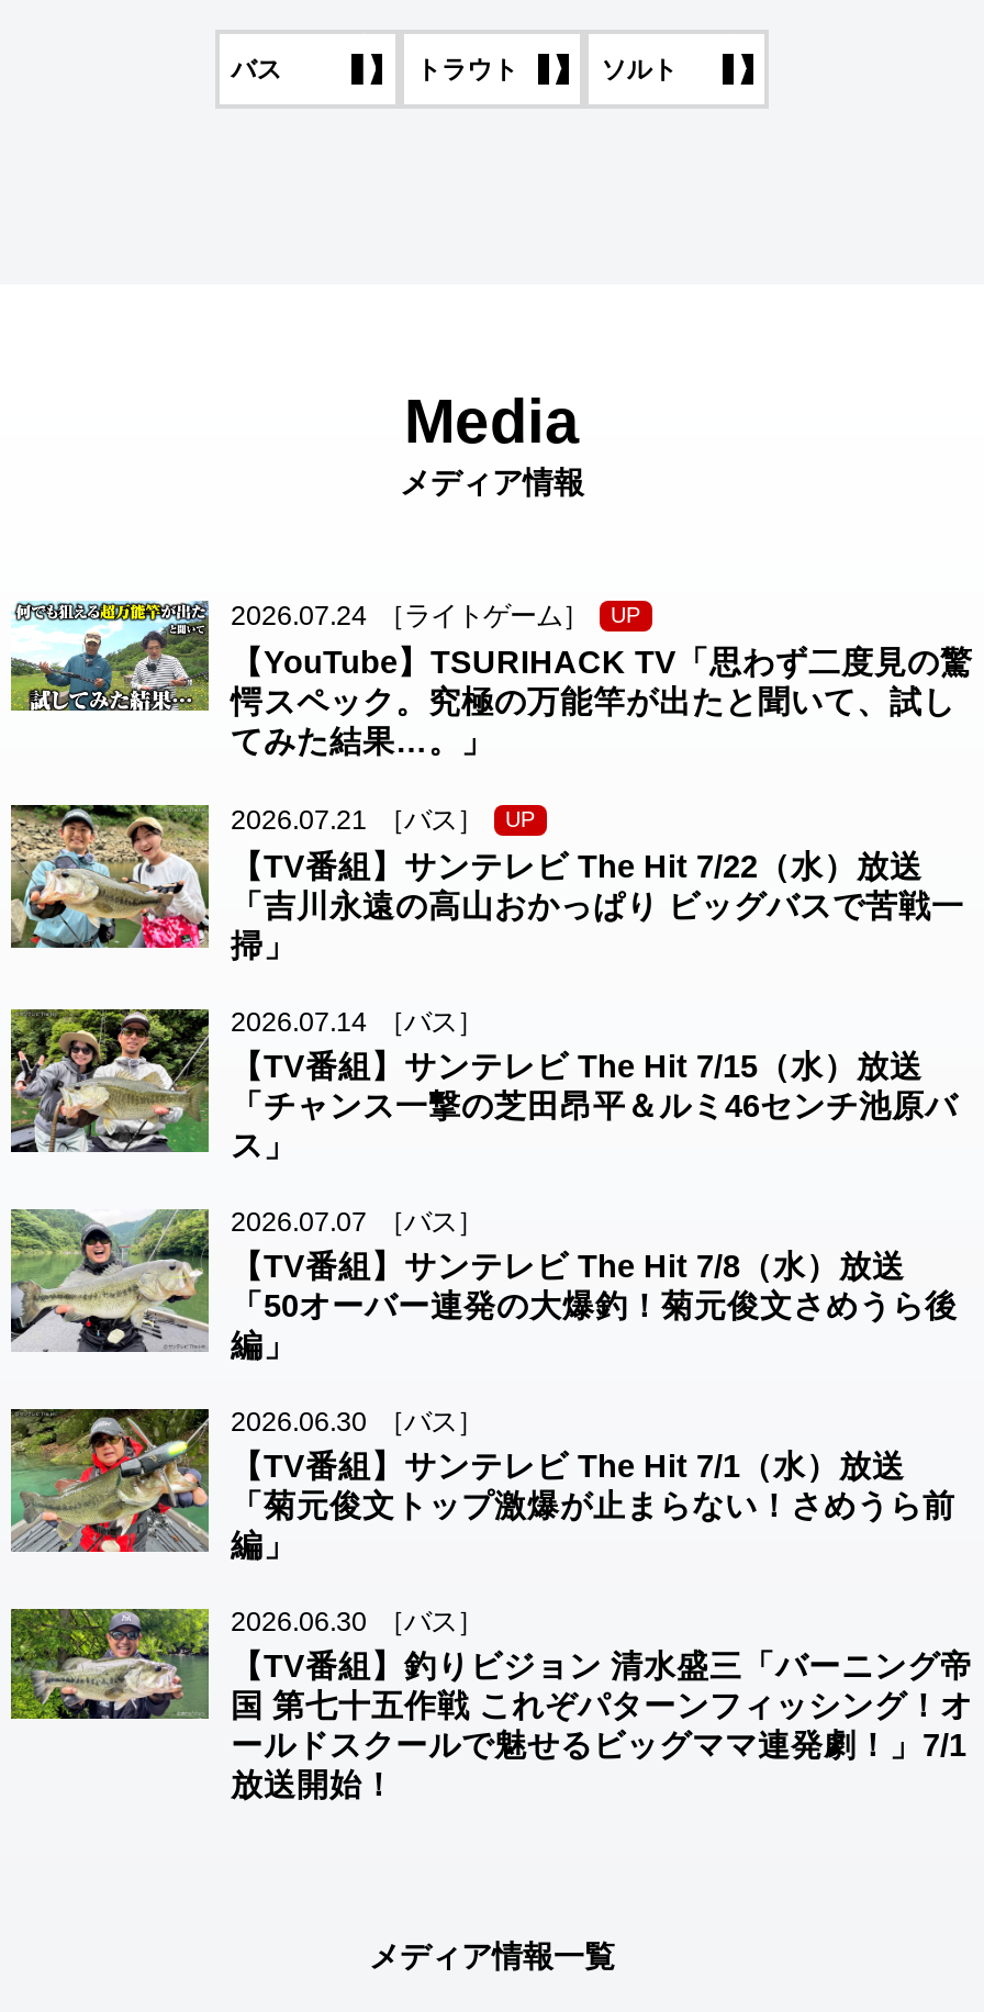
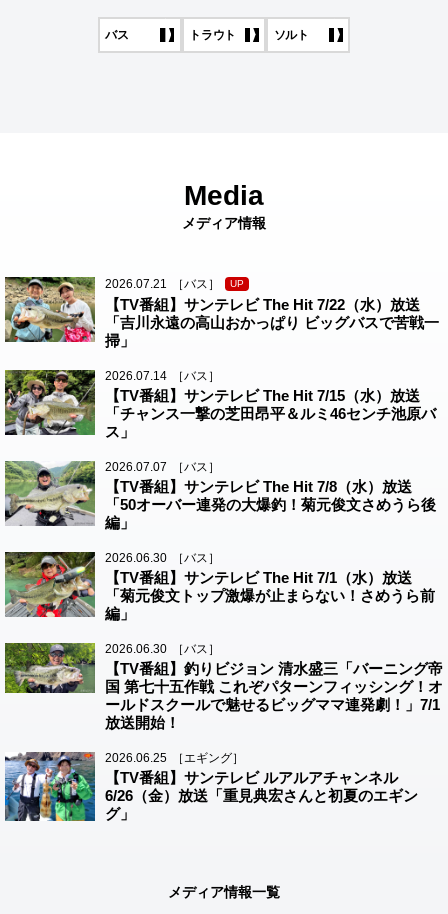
- [image]
- 2026.07.24 ［ライトゲーム］
- UP
- 【YouTube】TSURIHACK TV「思わず二度見の驚
- 愕スペック。究極の万能竿が出たと聞いて、試し
- てみた結果…。」

moved up: [image] | 2026.07.21 ［バス］ | UP | ... | ールドスクールで魅せるビッグママ連発劇！」7/1 | 放送開始！

+ [image]
+ 2026.06.25 ［エギング］
+ 【TV番組】サンテレビ ルアルアチャンネル
+ 6/26（金）放送「重見典宏さんと初夏のエギン
+ グ」
